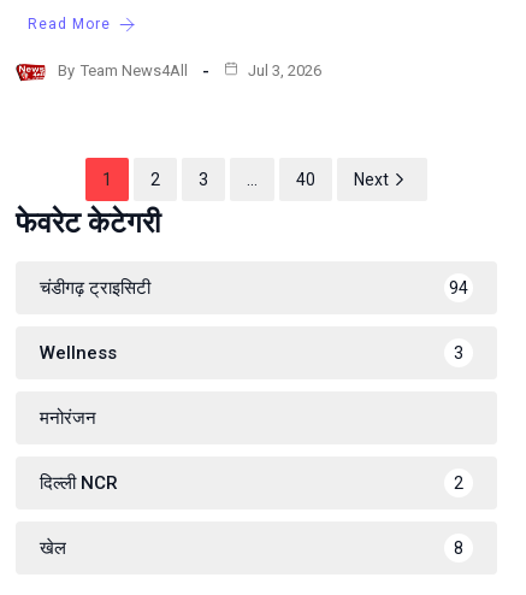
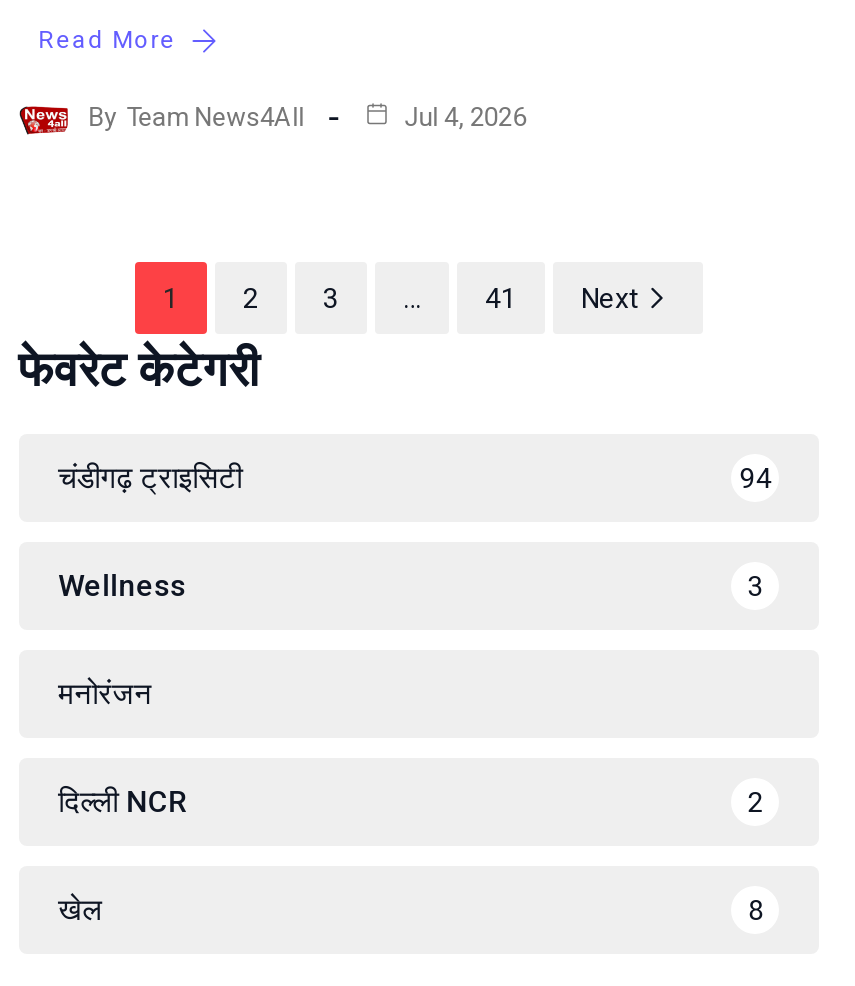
- Jul 3, 2026
+ Jul 4, 2026

- 40
+ 41
